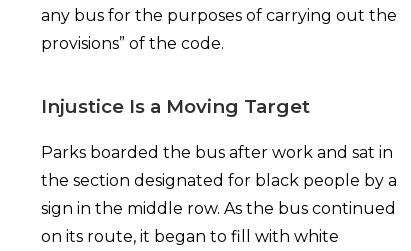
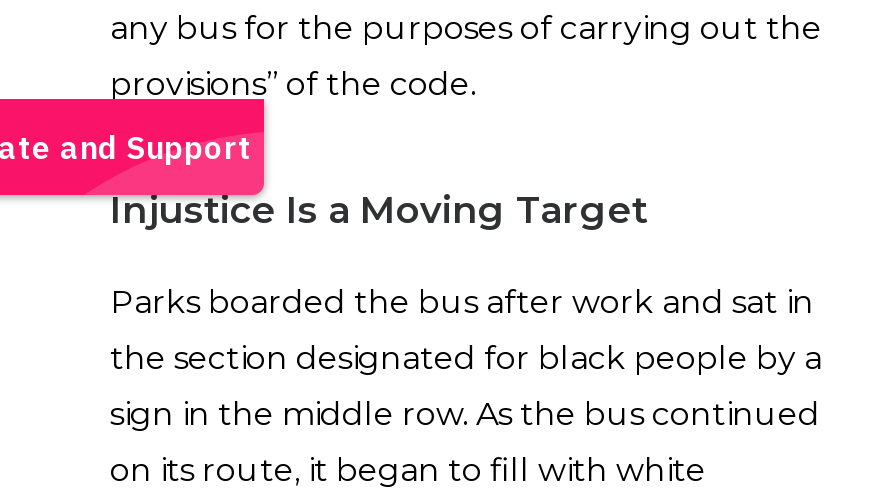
+ [image]
